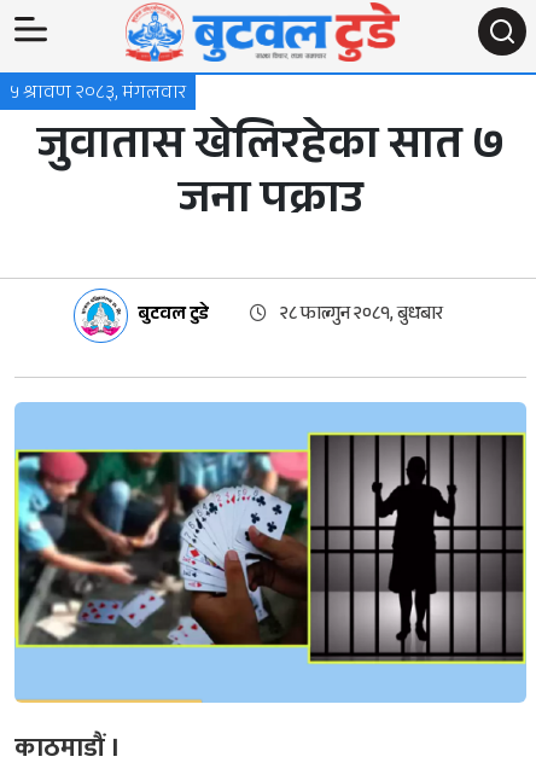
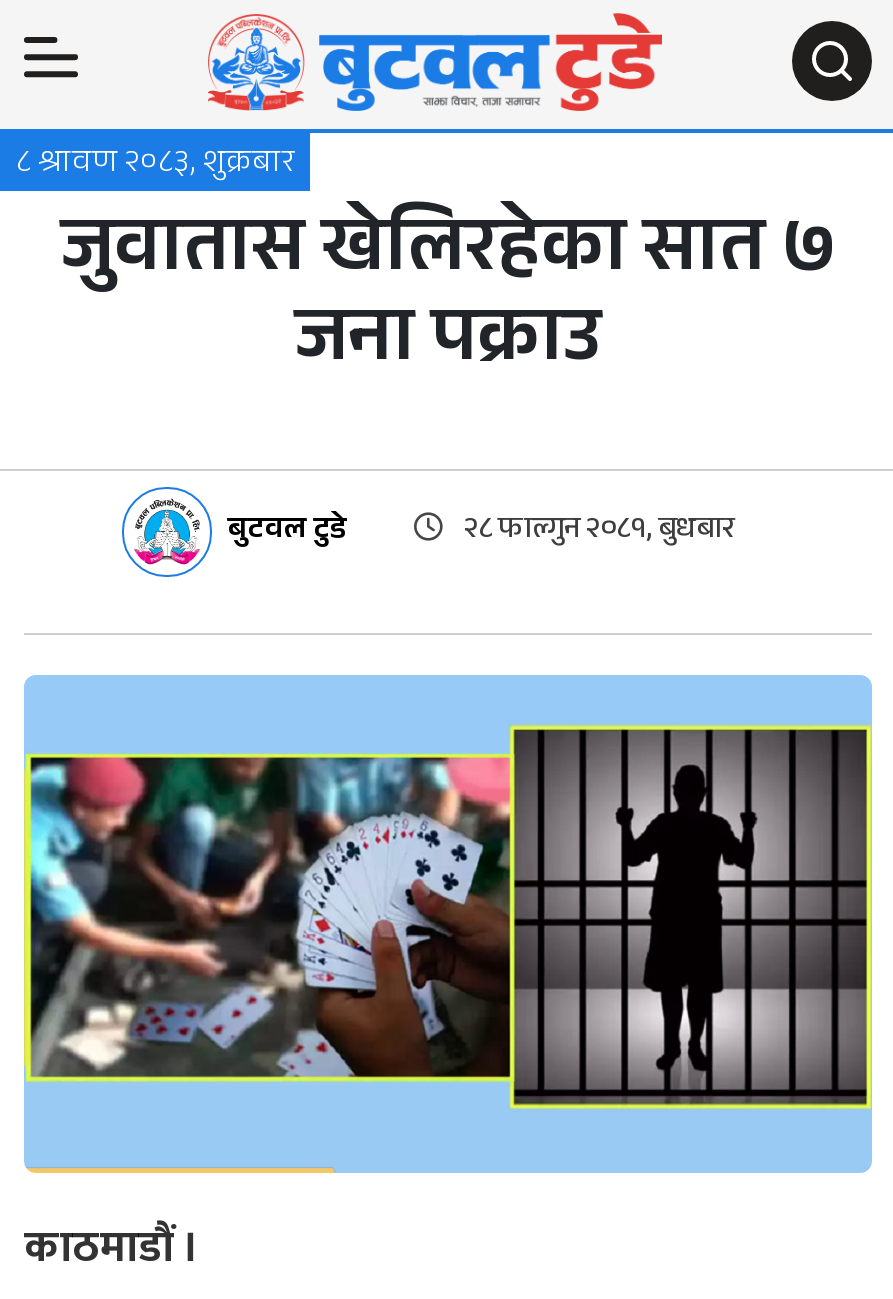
- ५ श्रावण २०८३, मंगलवार
+ ८ श्रावण २०८३, शुक्रबार
